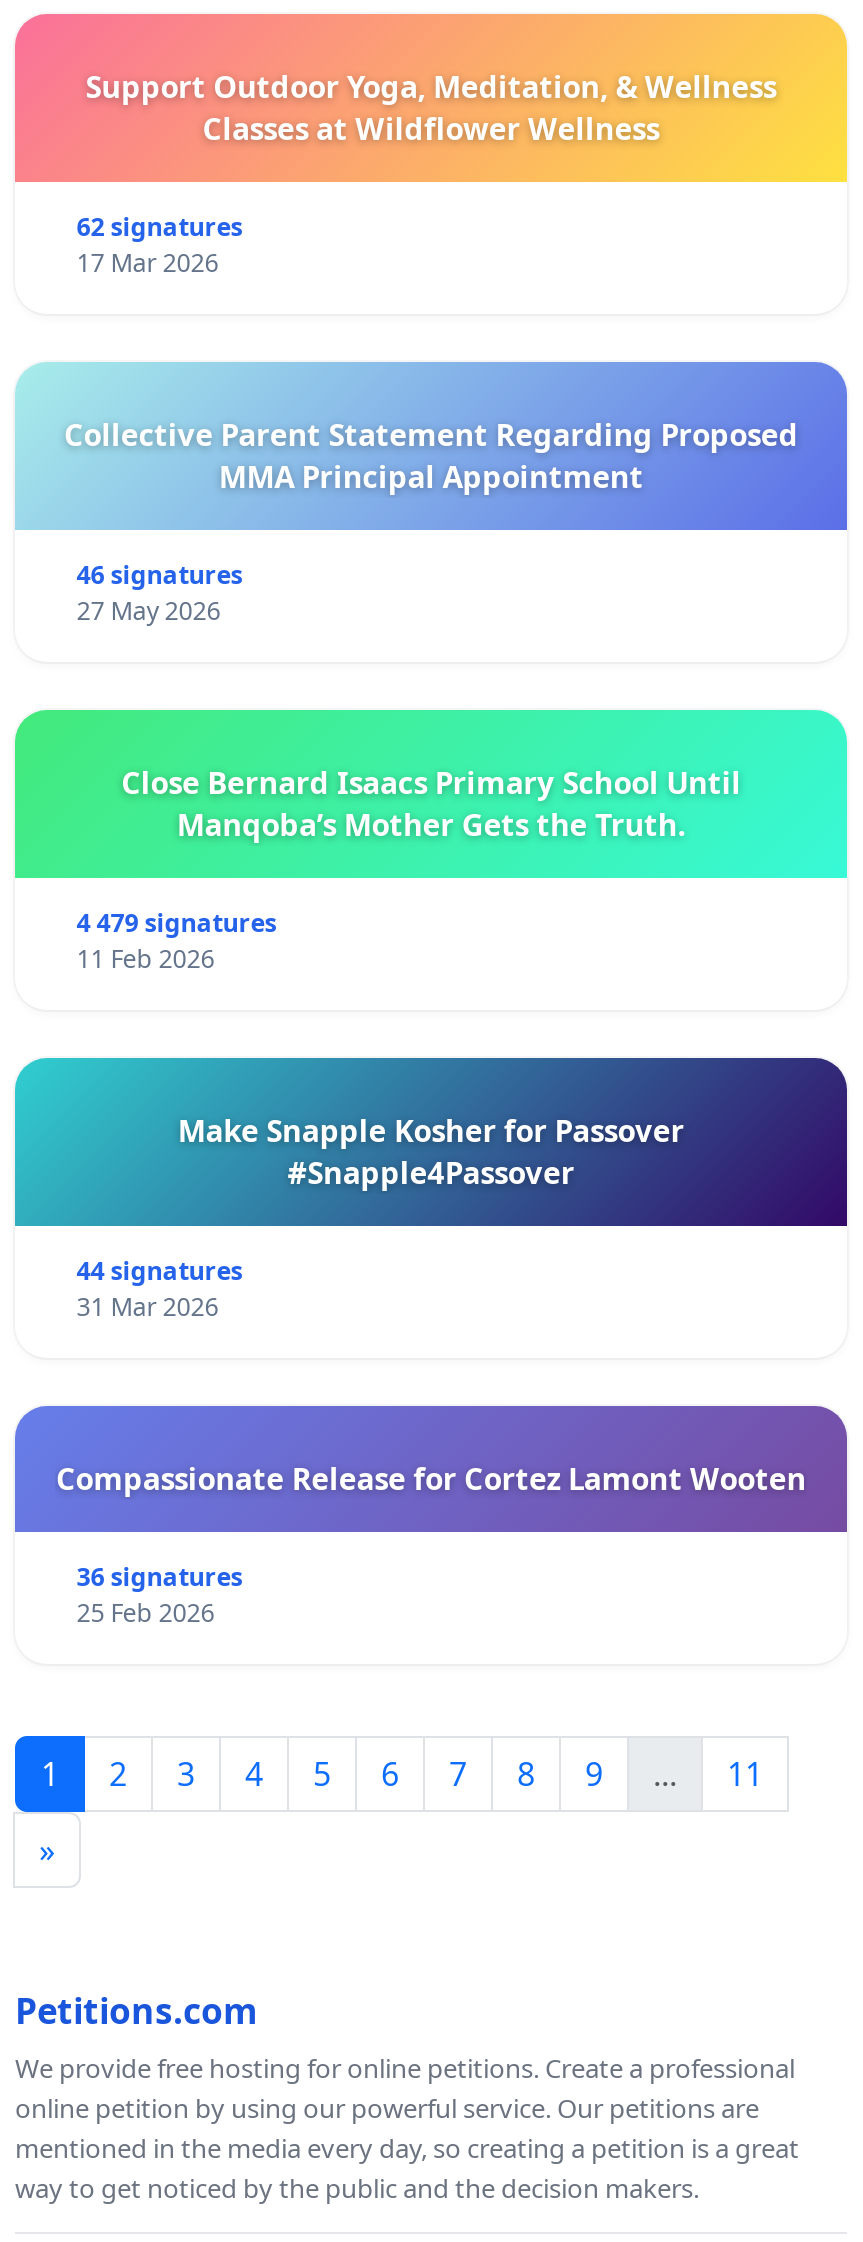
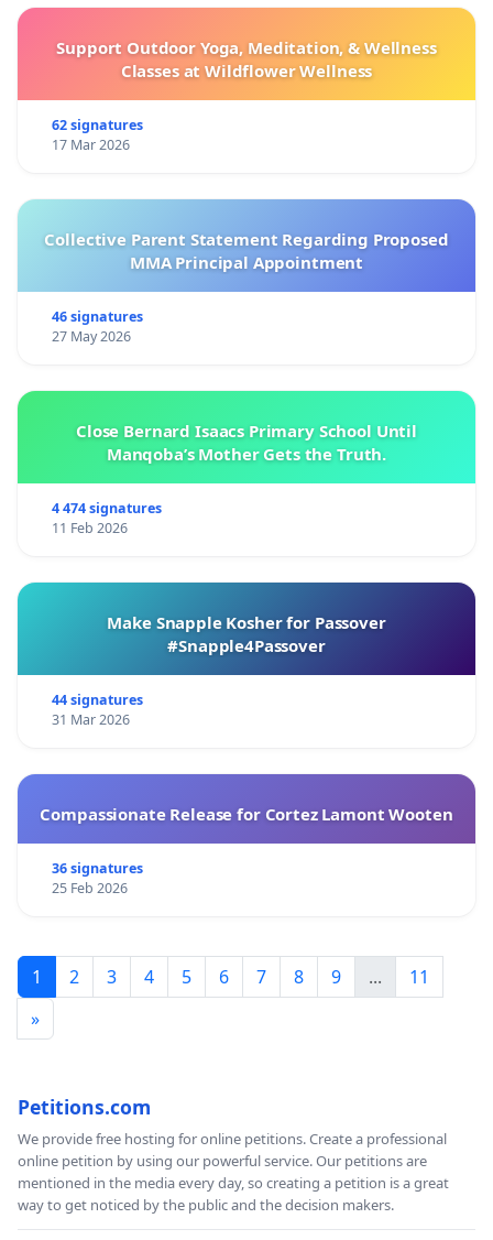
- 4 479 signatures
+ 4 474 signatures
